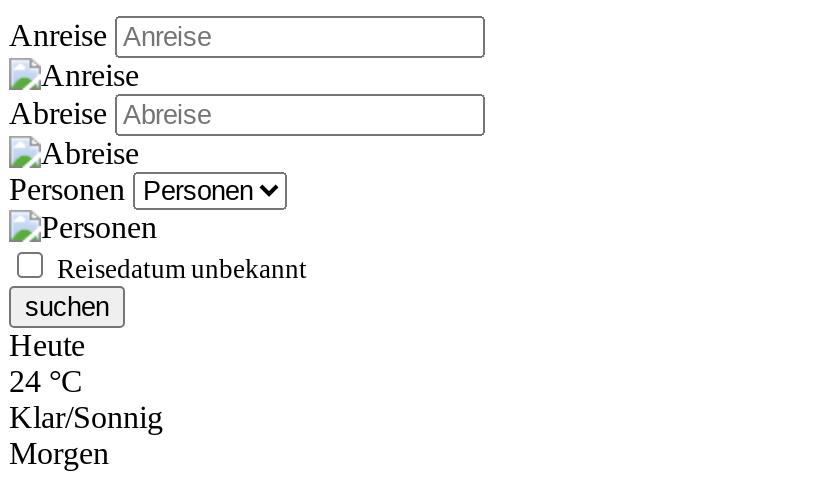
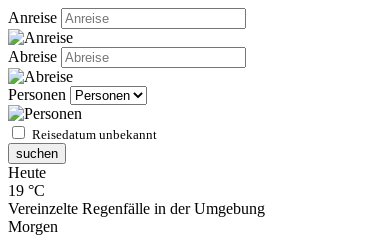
- 24 °C
- Klar/Sonnig
+ 19 °C
+ Vereinzelte Regenfälle in der Umgebung
